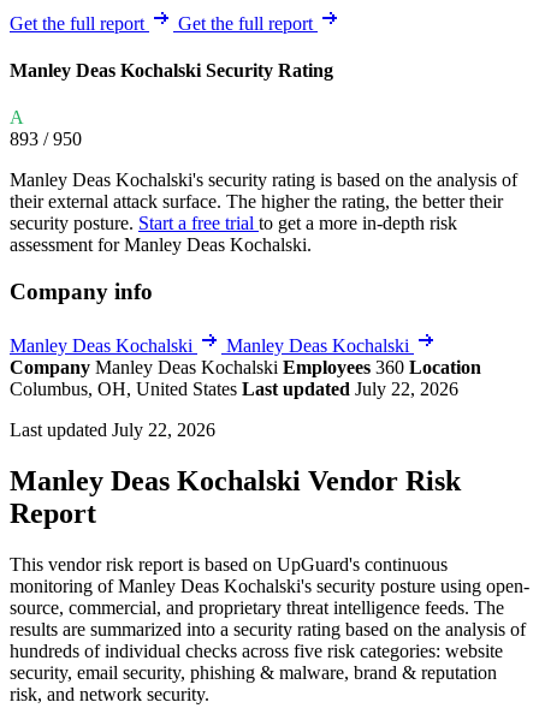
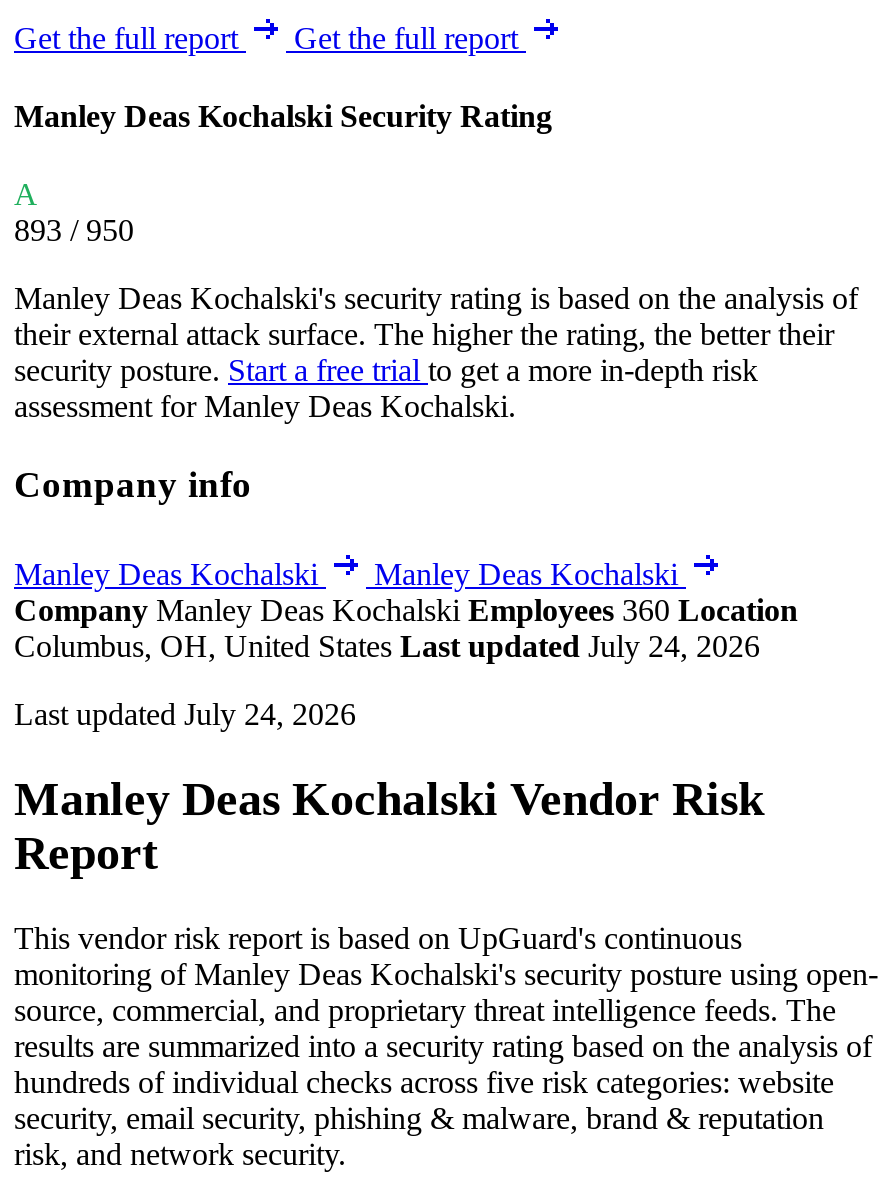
- Columbus, OH, United States Last updated July 22, 2026
+ Columbus, OH, United States Last updated July 24, 2026

- Last updated July 22, 2026
+ Last updated July 24, 2026
